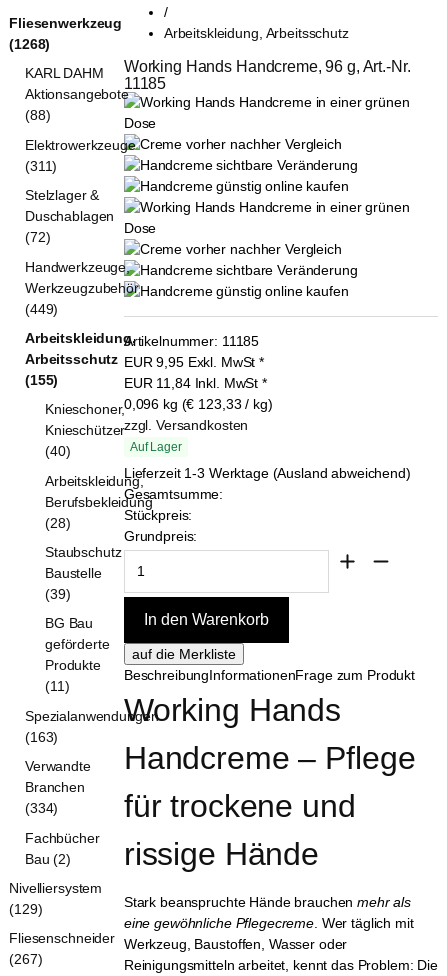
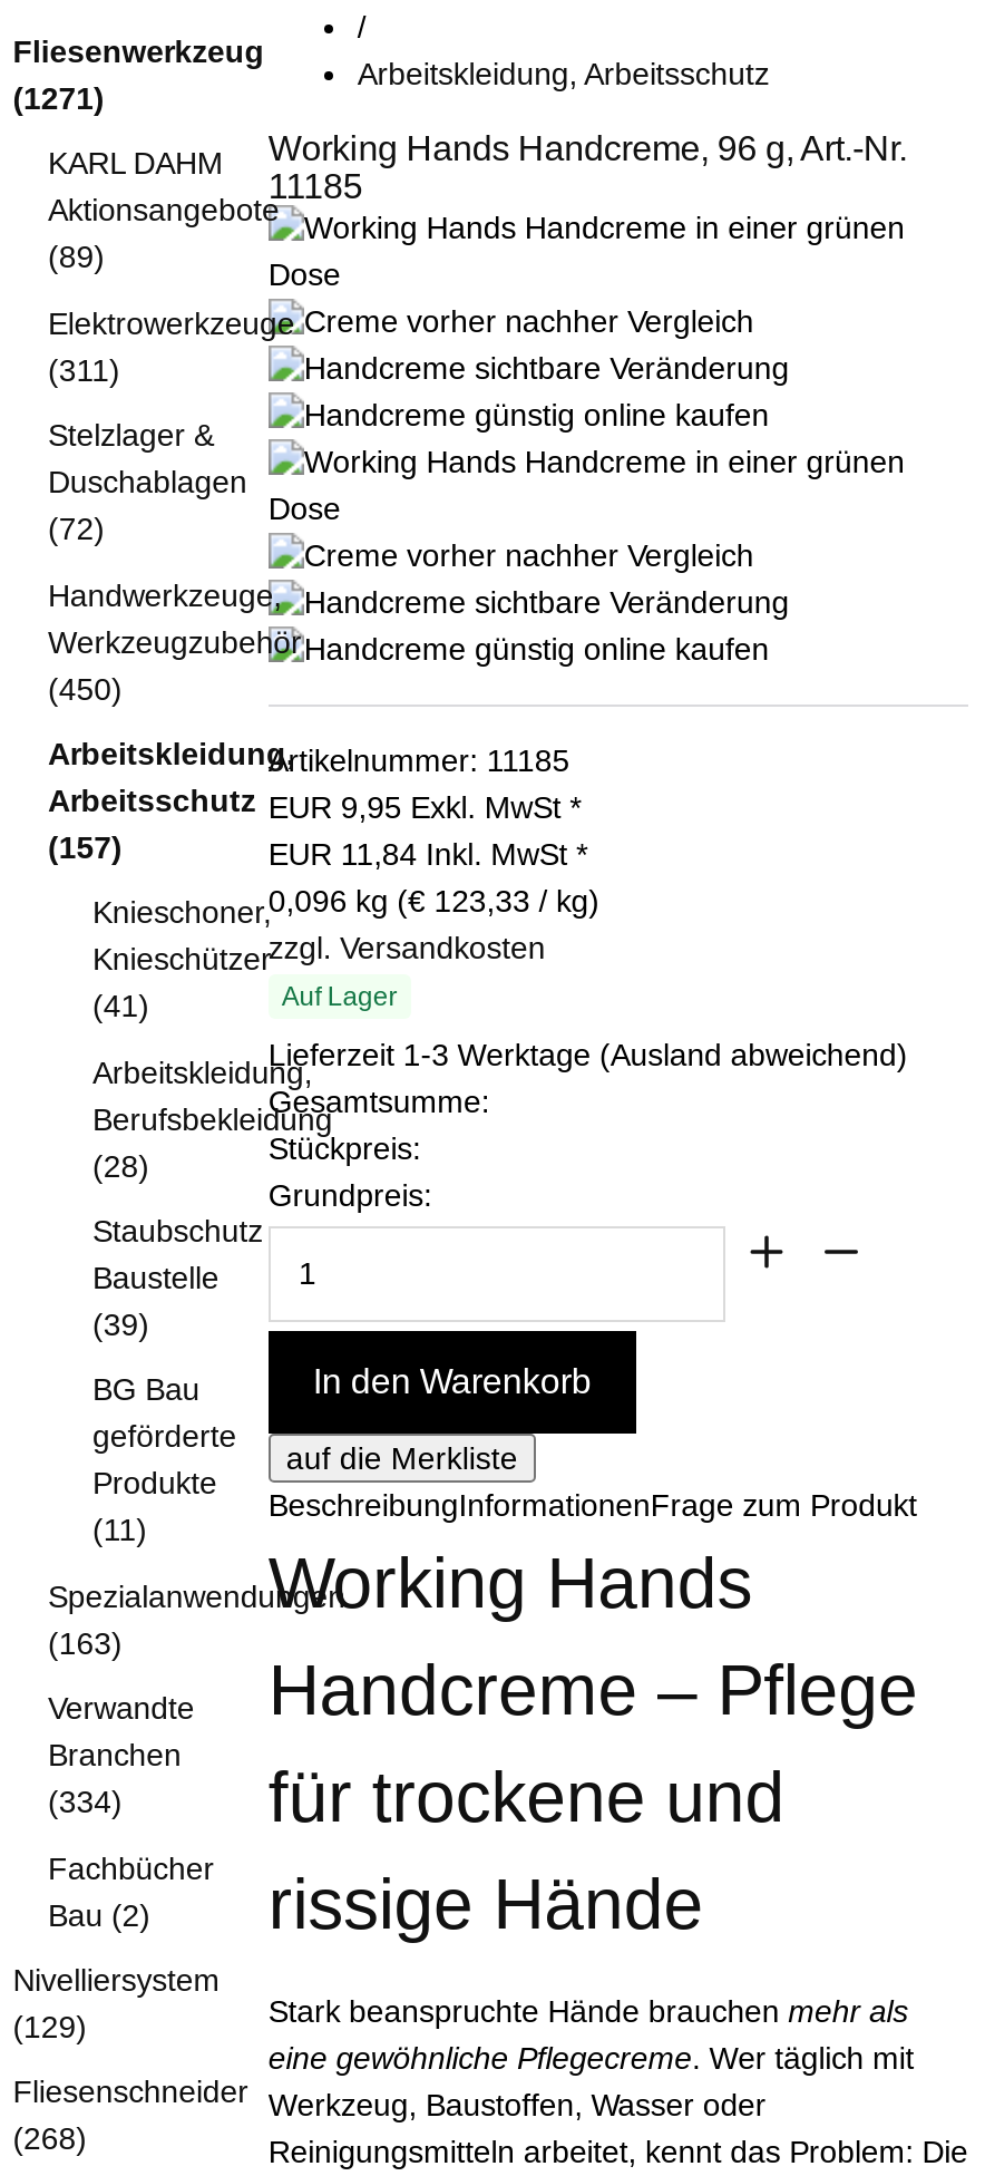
- (1268)
+ (1271)

- (88)
+ (89)

- (449)
+ (450)

- (155)
+ (157)

- (40)
+ (41)

- (267)
+ (268)
